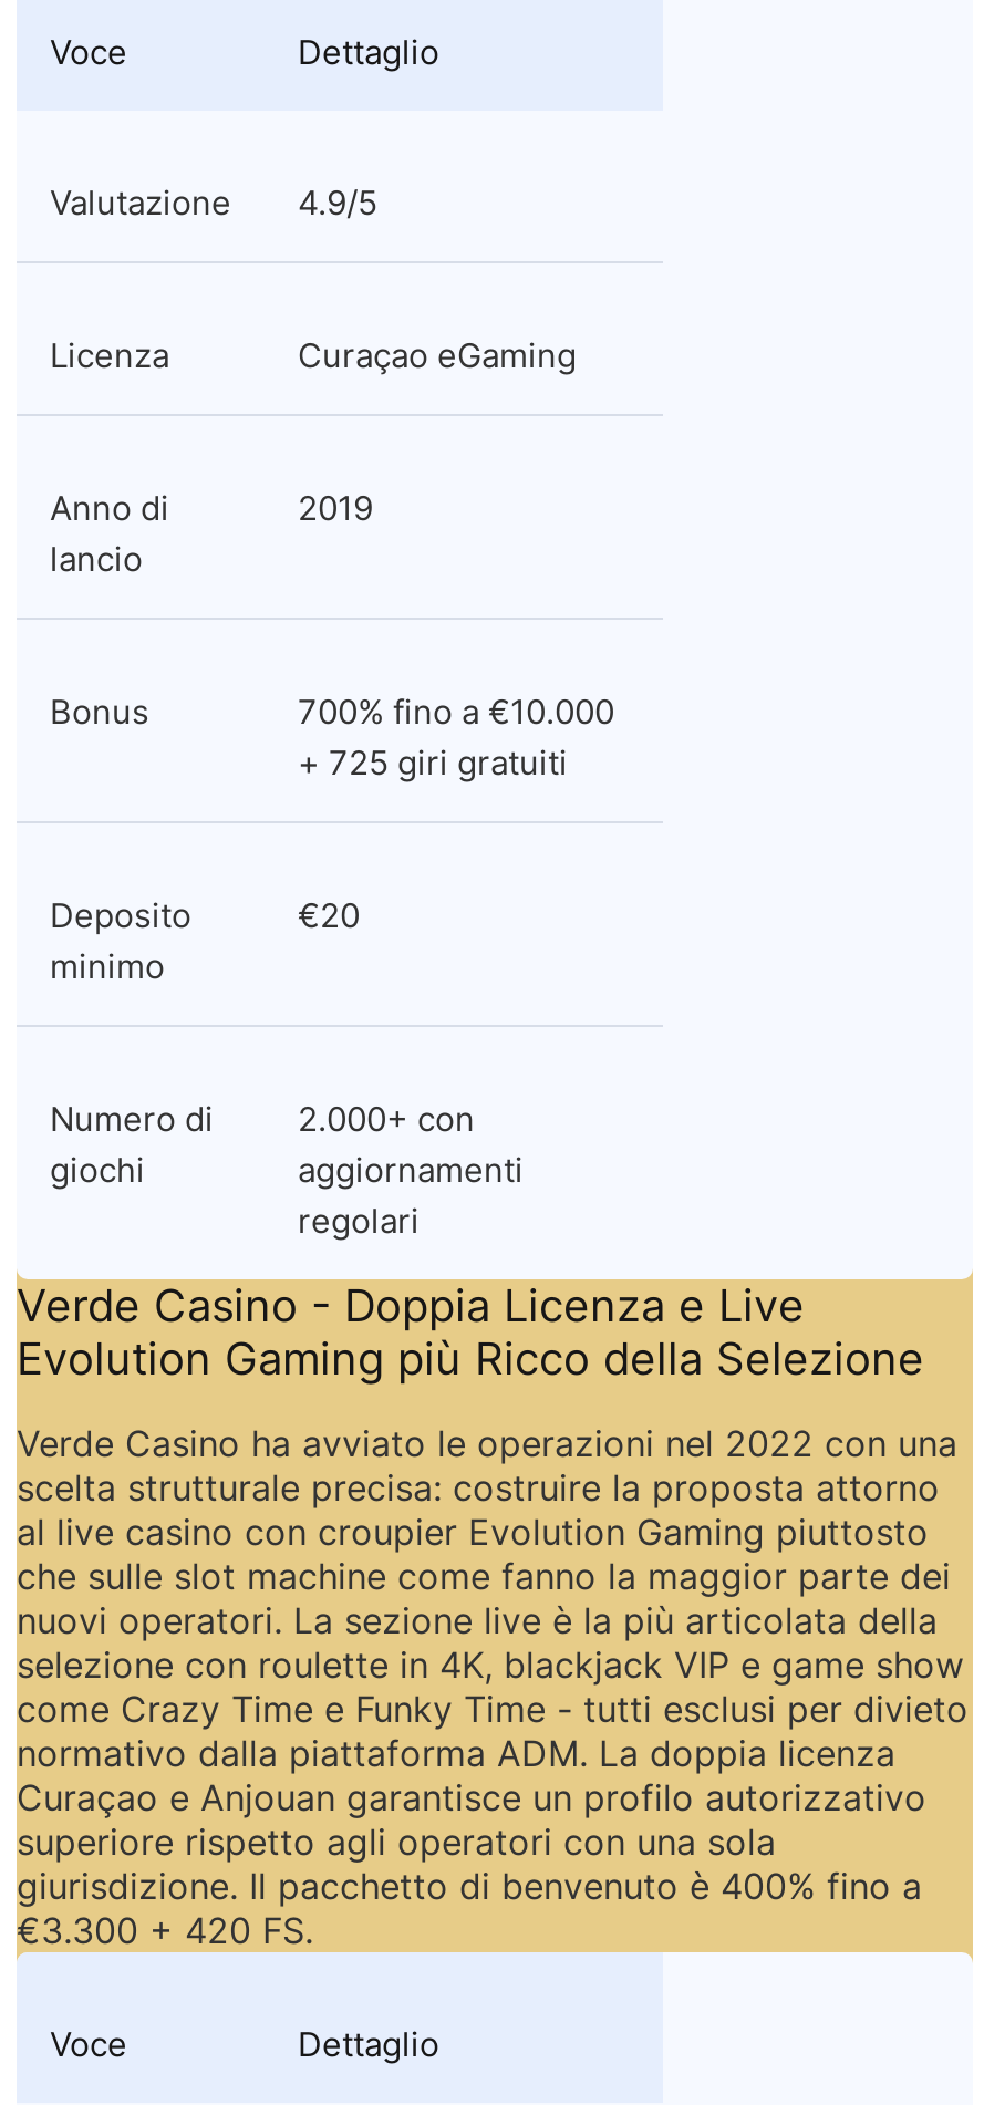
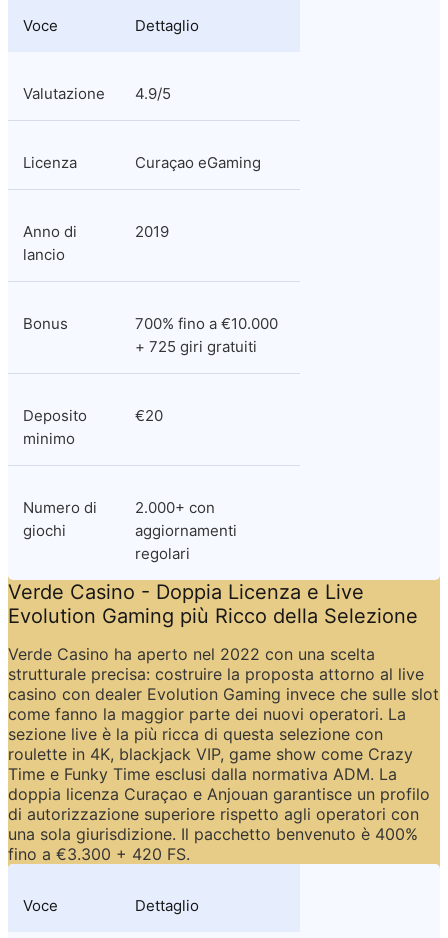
- Verde Casino ha avviato le operazioni nel 2022 con una
- scelta strutturale precisa: costruire la proposta attorno
- al live casino con croupier Evolution Gaming piuttosto
- che sulle slot machine come fanno la maggior parte dei
- nuovi operatori. La sezione live è la più articolata della
- selezione con roulette in 4K, blackjack VIP e game show
- come Crazy Time e Funky Time - tutti esclusi per divieto
- normativo dalla piattaforma ADM. La doppia licenza
- Curaçao e Anjouan garantisce un profilo autorizzativo
- superiore rispetto agli operatori con una sola
- giurisdizione. Il pacchetto di benvenuto è 400% fino a
- €3.300 + 420 FS.
+ Verde Casino ha aperto nel 2022 con una scelta
+ strutturale precisa: costruire la proposta attorno al live
+ casino con dealer Evolution Gaming invece che sulle slot
+ come fanno la maggior parte dei nuovi operatori. La
+ sezione live è la più ricca di questa selezione con
+ roulette in 4K, blackjack VIP, game show come Crazy
+ Time e Funky Time esclusi dalla normativa ADM. La
+ doppia licenza Curaçao e Anjouan garantisce un profilo
+ di autorizzazione superiore rispetto agli operatori con
+ una sola giurisdizione. Il pacchetto benvenuto è 400%
+ fino a €3.300 + 420 FS.
